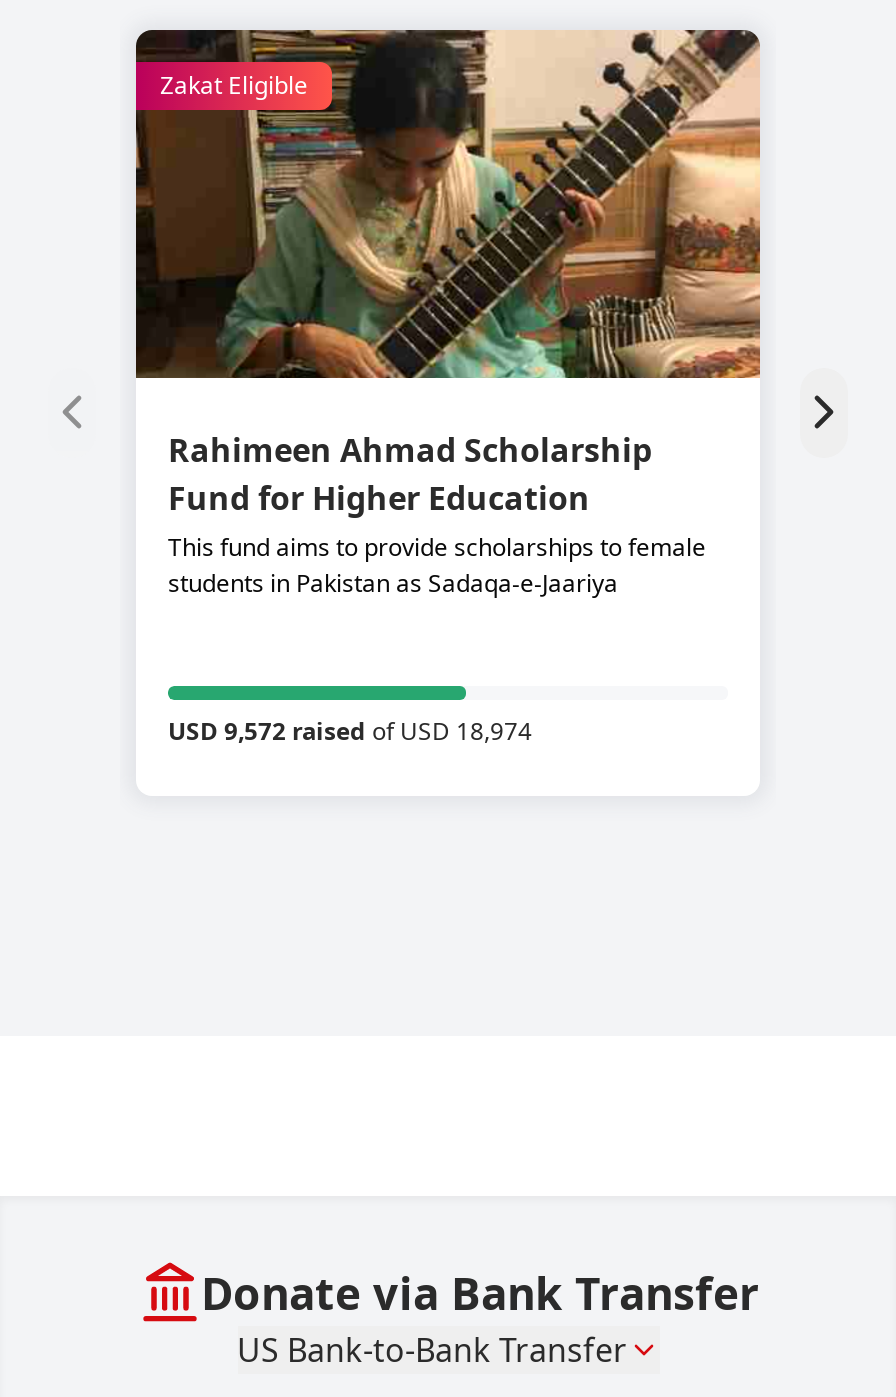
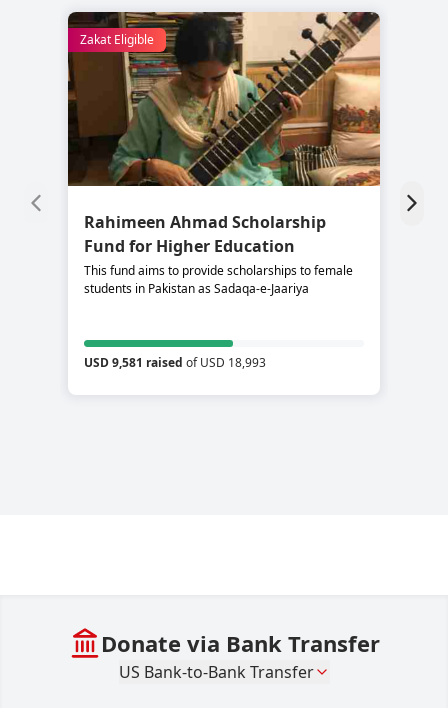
- USD 9,572 raised of USD 18,974
+ USD 9,581 raised of USD 18,993
